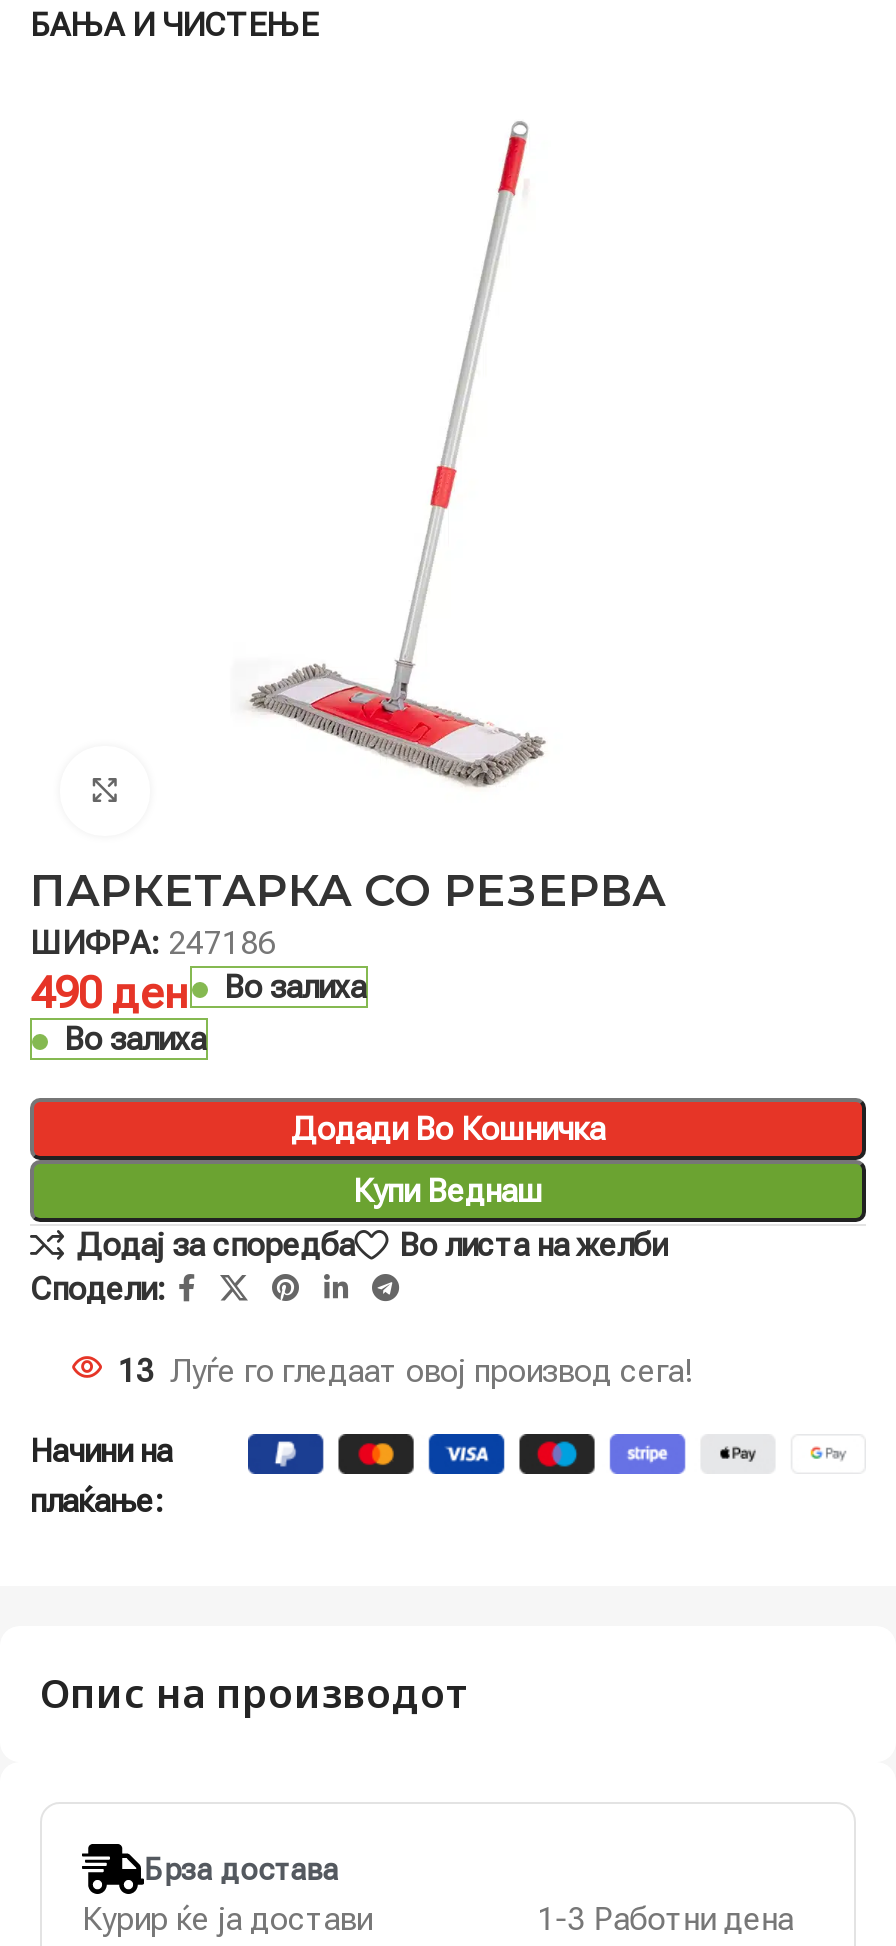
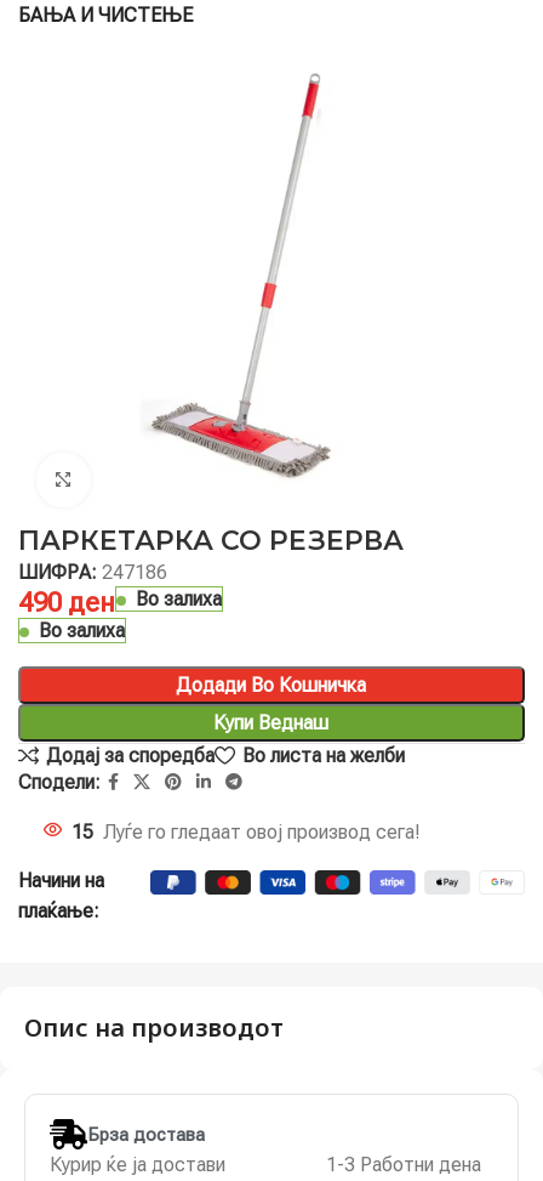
- 13 Луѓе го гледаат овој производ сега!
+ 15 Луѓе го гледаат овој производ сега!
